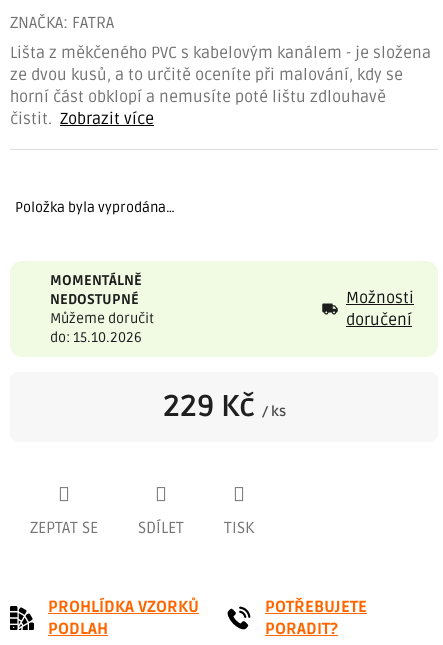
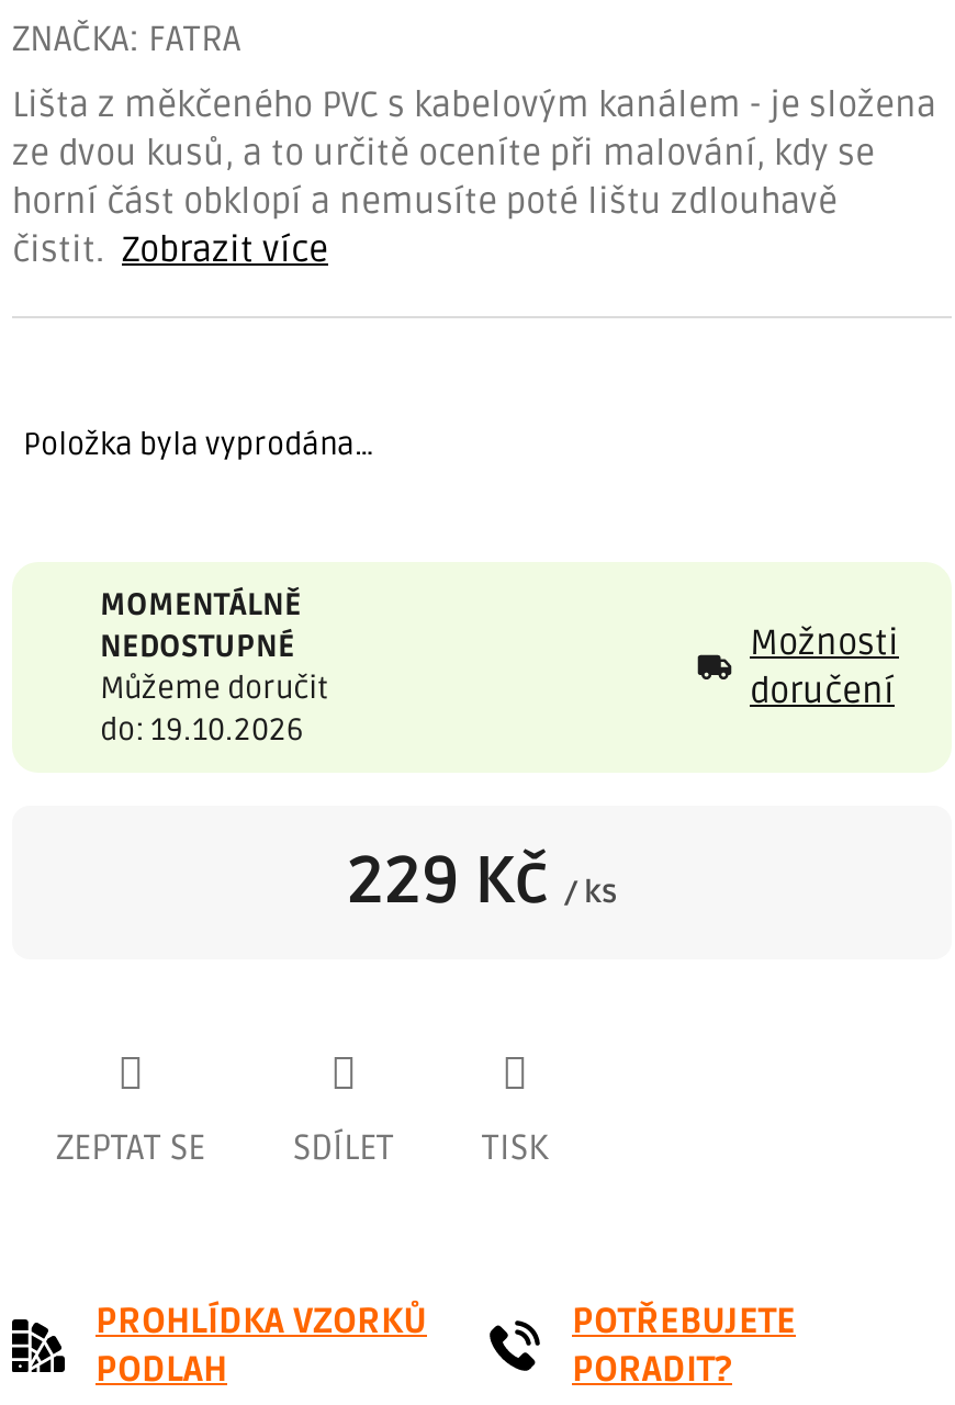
- do: 15.10.2026
+ do: 19.10.2026
